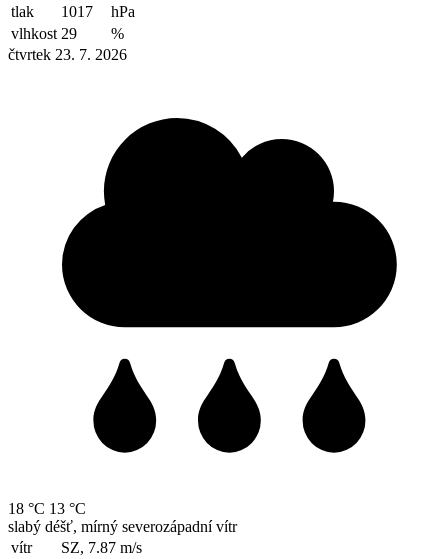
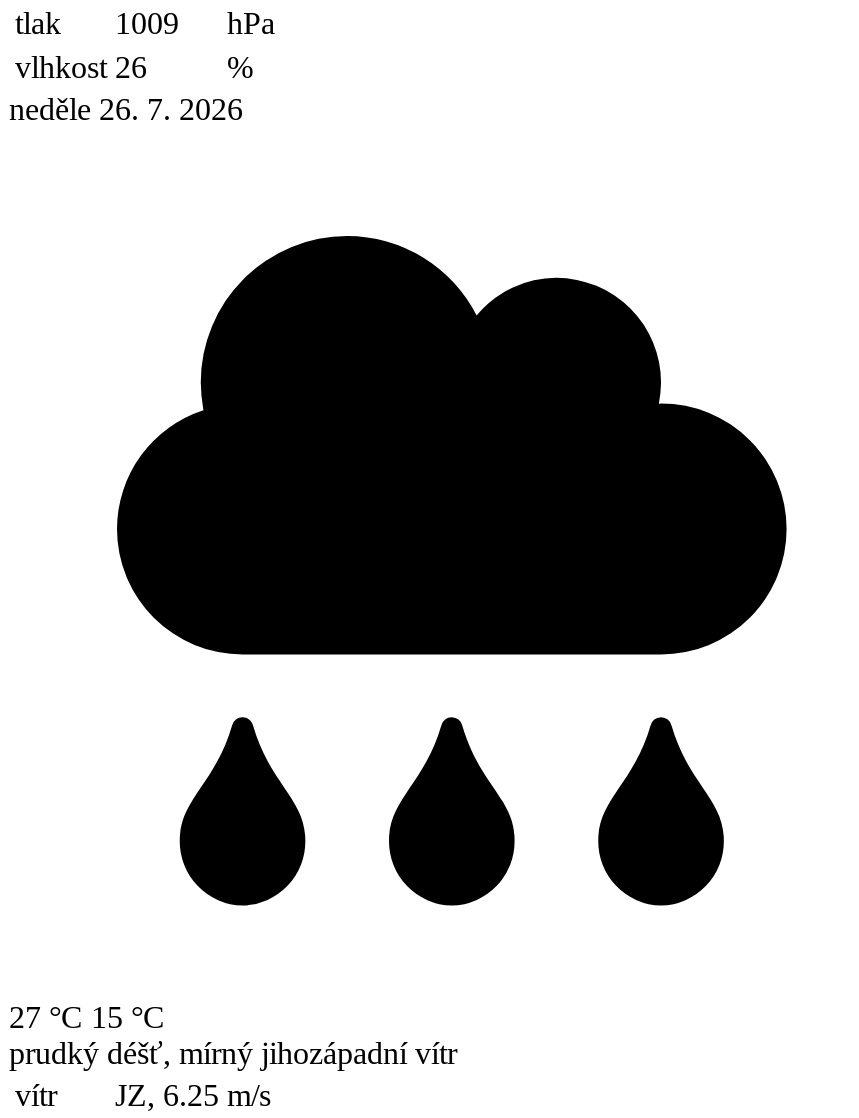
- tlak 1017 hPa
+ tlak 1009 hPa

- vlhkost 29
+ vlhkost 26

- čtvrtek 23. 7. 2026
+ neděle 26. 7. 2026

- 18 °C 13 °C
- slabý déšť, mírný severozápadní vítr
+ 27 °C 15 °C
+ prudký déšť, mírný jihozápadní vítr

- vítr SZ, 7.87 m/s
+ vítr JZ, 6.25 m/s
